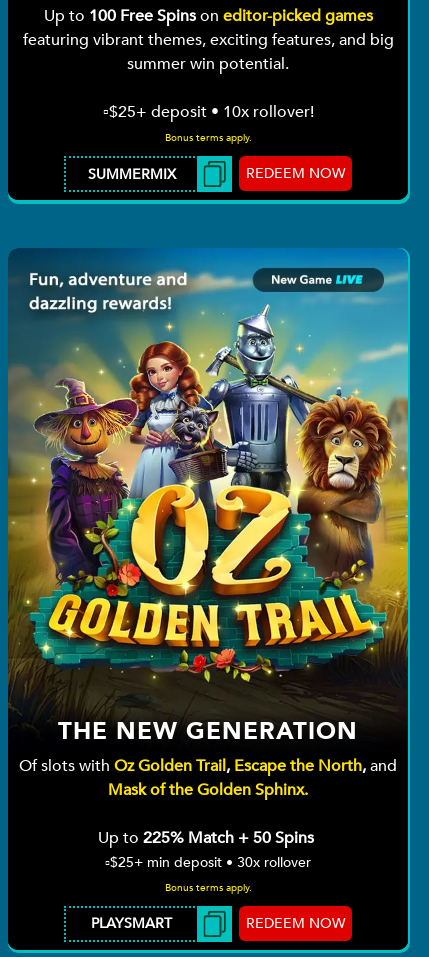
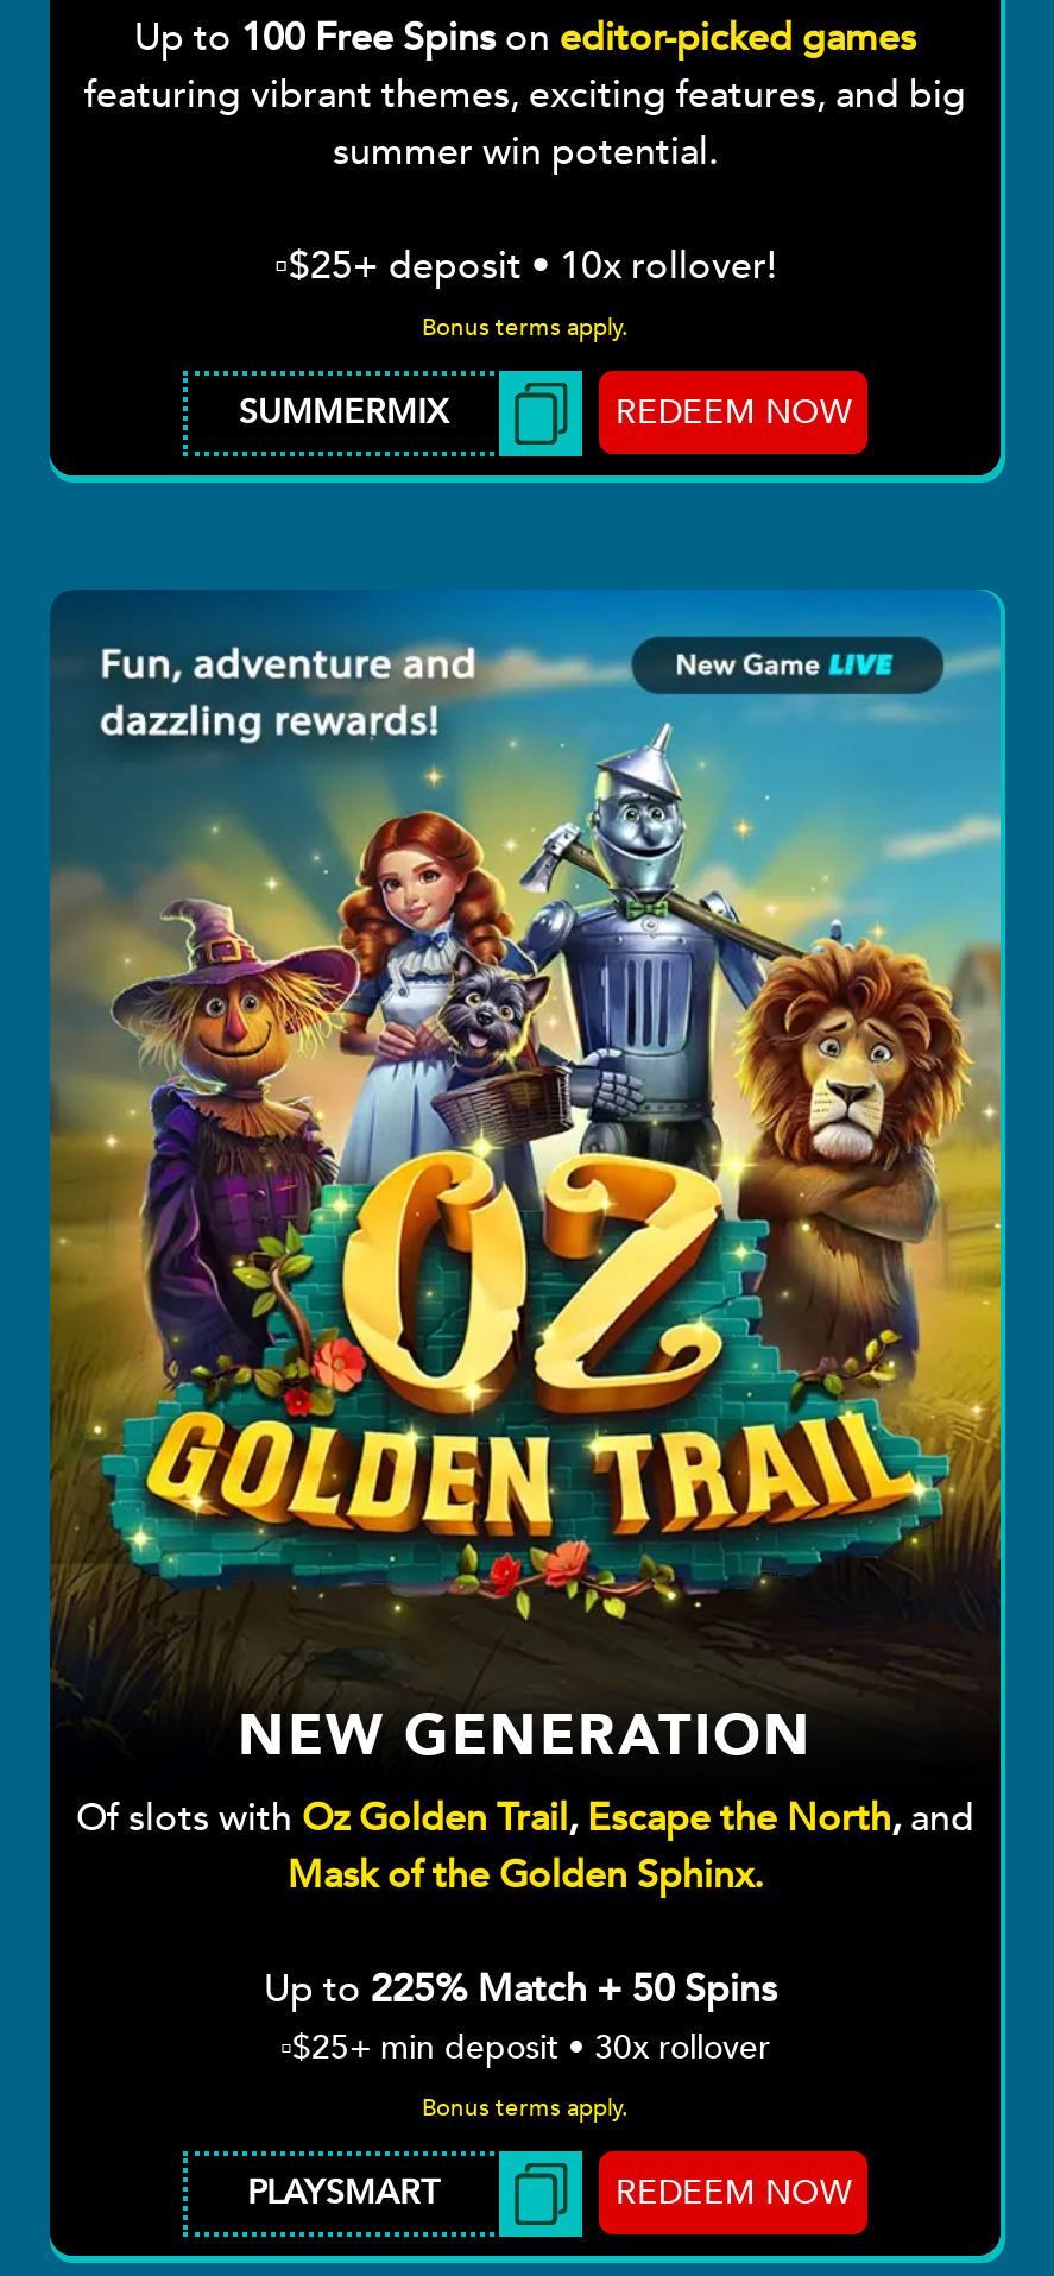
- THE NEW GENERATION
+ NEW GENERATION
